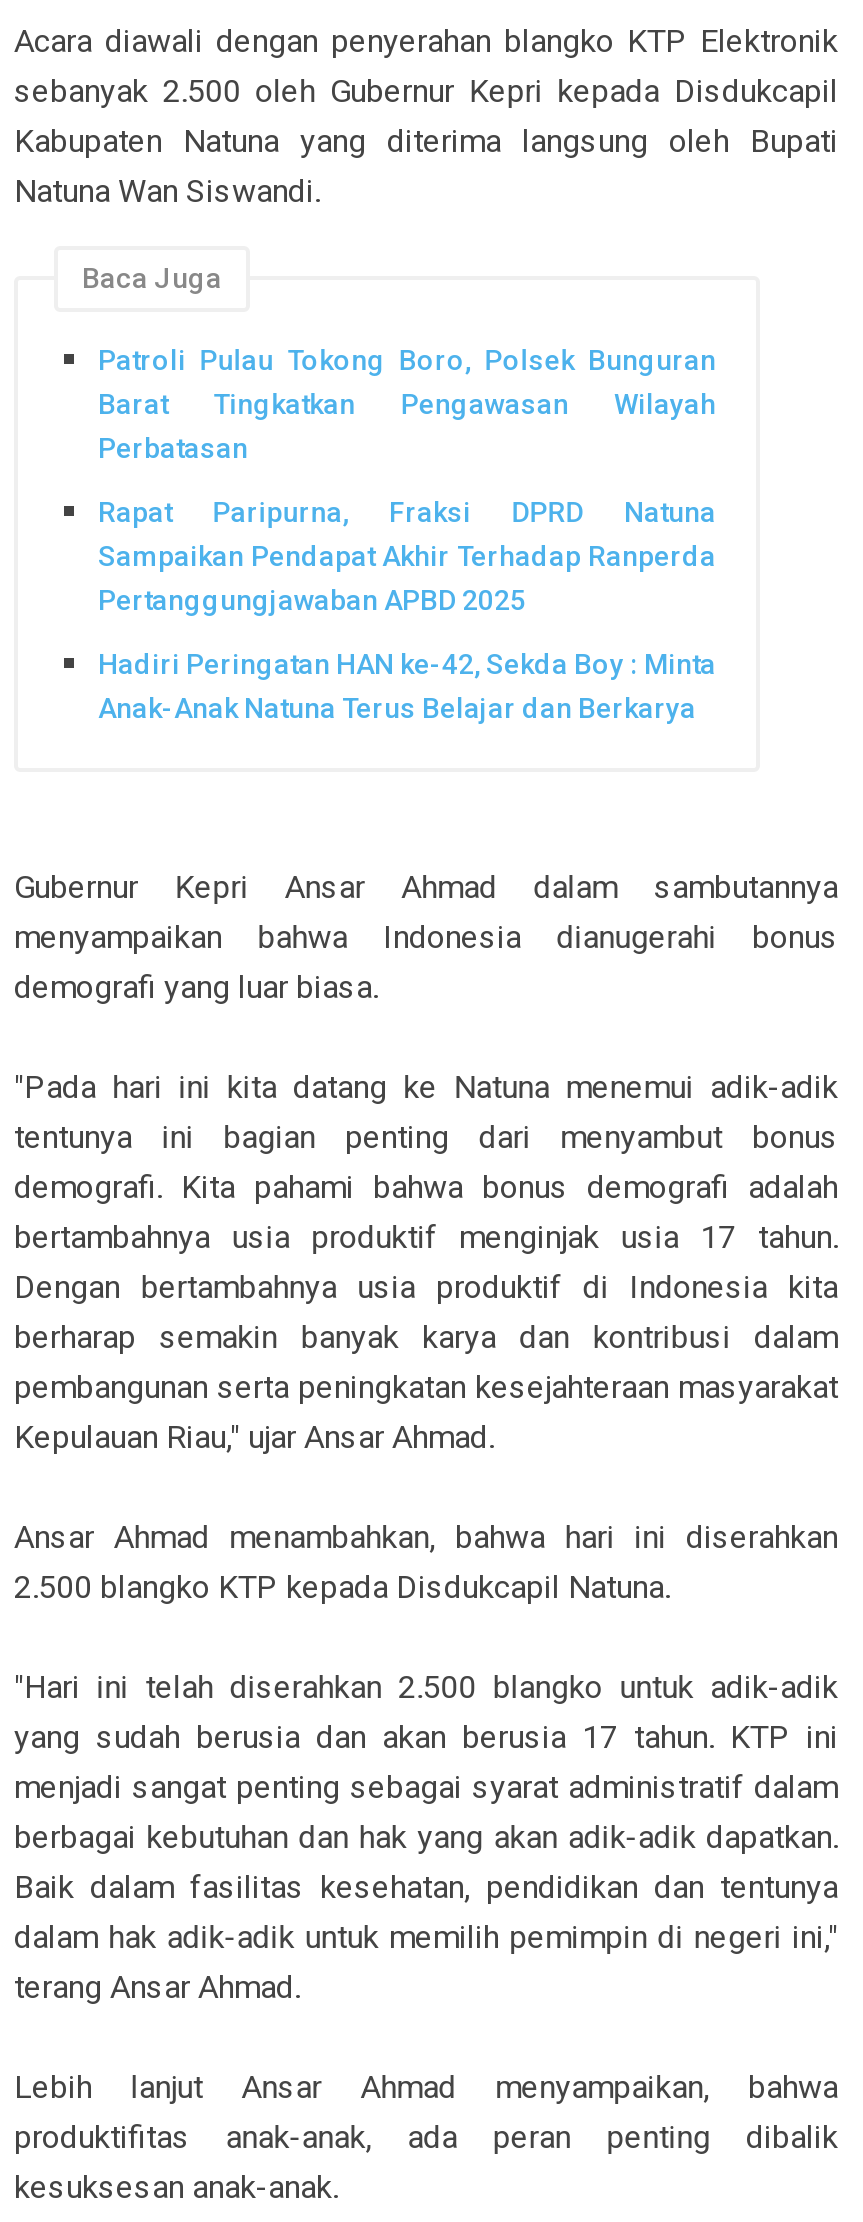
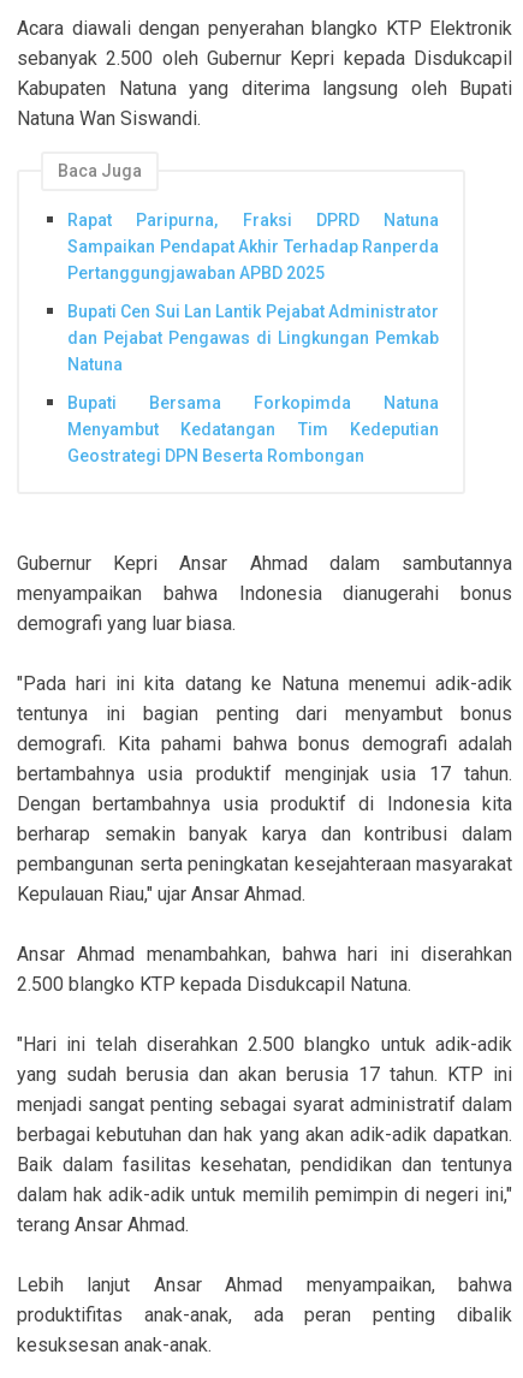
- Patroli Pulau Tokong Boro, Polsek Bunguran
- Barat Tingkatkan Pengawasan Wilayah
- Perbatasan

moved up: Rapat Paripurna, Fraksi DPRD Natuna | Sampaikan Pendapat Akhir Terhadap Ranperda | Pertanggungjawaban APBD 2025

- Hadiri Peringatan HAN ke-42, Sekda Boy : Minta
- Anak-Anak Natuna Terus Belajar dan Berkarya
+ Bupati Cen Sui Lan Lantik Pejabat Administrator
+ dan Pejabat Pengawas di Lingkungan Pemkab
+ Natuna
+ Bupati Bersama Forkopimda Natuna
+ Menyambut Kedatangan Tim Kedeputian
+ Geostrategi DPN Beserta Rombongan
